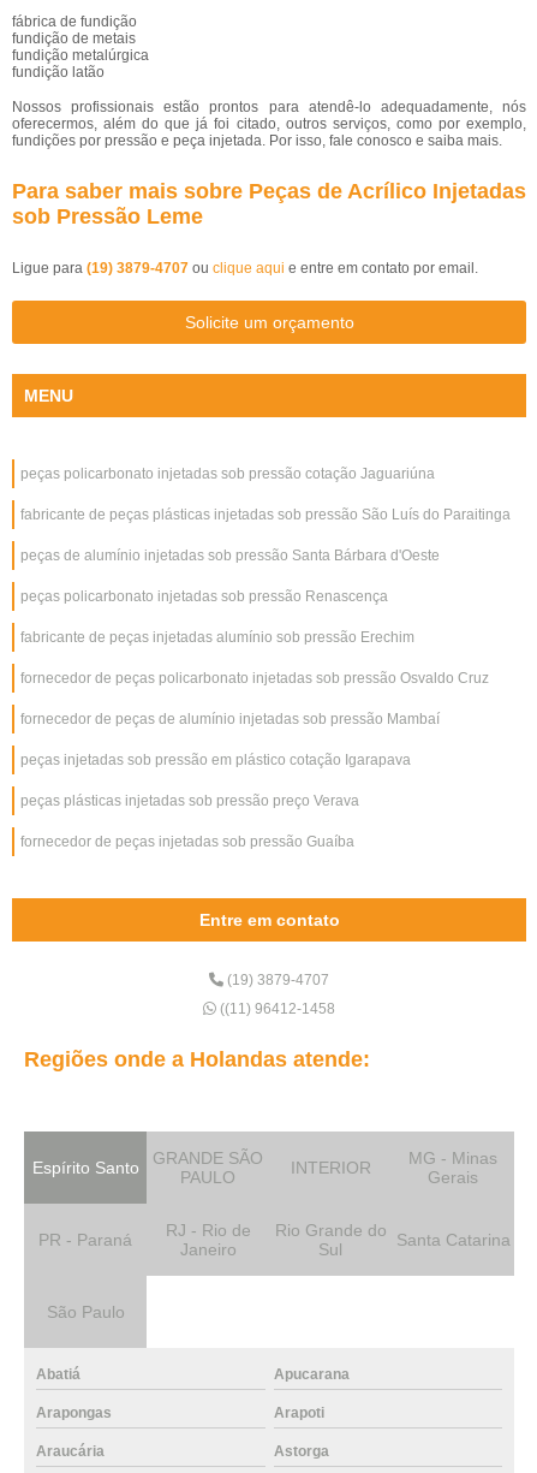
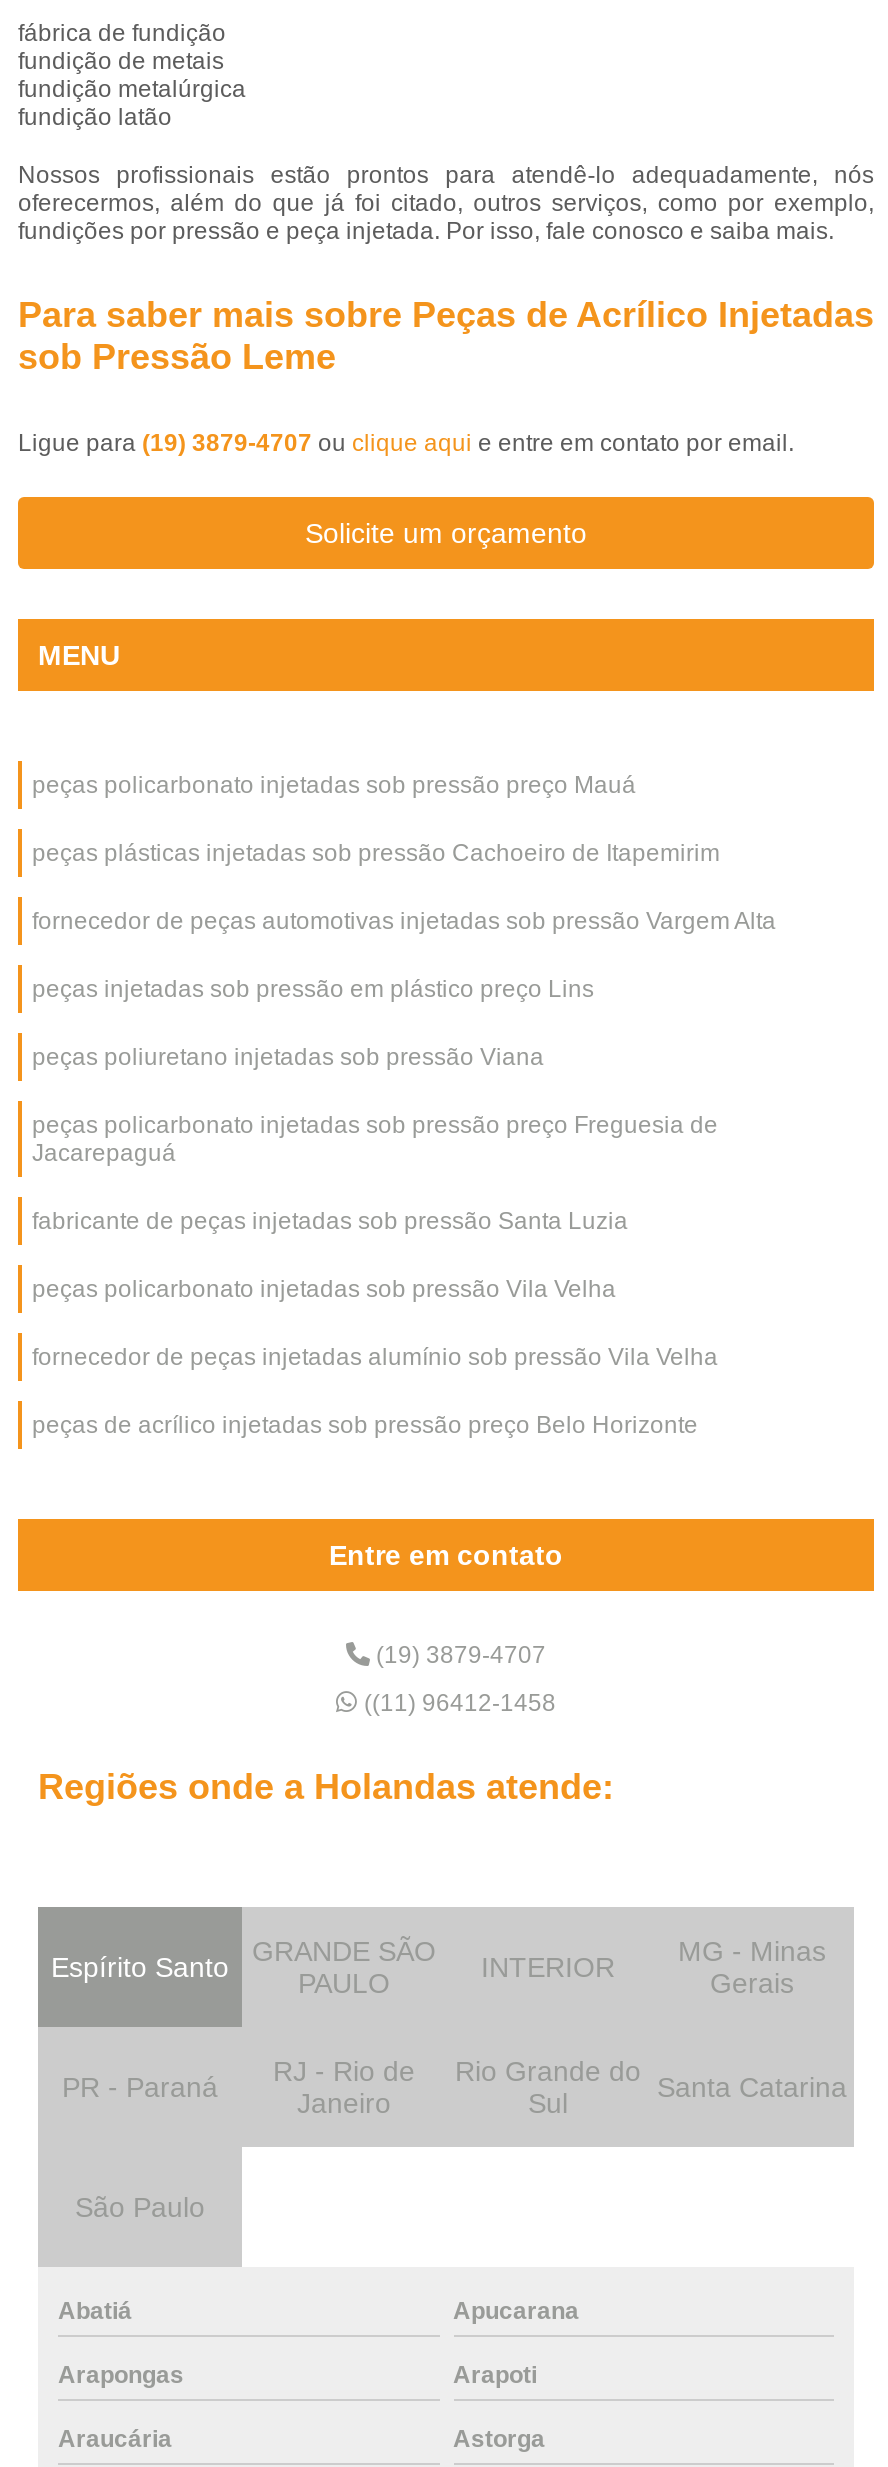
- peças policarbonato injetadas sob pressão cotação Jaguariúna
+ peças policarbonato injetadas sob pressão preço Mauá

- fabricante de peças plásticas injetadas sob pressão São Luís do Paraitinga
+ peças plásticas injetadas sob pressão Cachoeiro de Itapemirim

- peças de alumínio injetadas sob pressão Santa Bárbara d'Oeste
+ fornecedor de peças automotivas injetadas sob pressão Vargem Alta

- peças policarbonato injetadas sob pressão Renascença
+ peças injetadas sob pressão em plástico preço Lins

- fabricante de peças injetadas alumínio sob pressão Erechim
+ peças poliuretano injetadas sob pressão Viana

- fornecedor de peças policarbonato injetadas sob pressão Osvaldo Cruz
+ peças policarbonato injetadas sob pressão preço Freguesia de
+ Jacarepaguá

- fornecedor de peças de alumínio injetadas sob pressão Mambaí
+ fabricante de peças injetadas sob pressão Santa Luzia

- peças injetadas sob pressão em plástico cotação Igarapava
+ peças policarbonato injetadas sob pressão Vila Velha

- peças plásticas injetadas sob pressão preço Verava
+ fornecedor de peças injetadas alumínio sob pressão Vila Velha

- fornecedor de peças injetadas sob pressão Guaíba
+ peças de acrílico injetadas sob pressão preço Belo Horizonte
